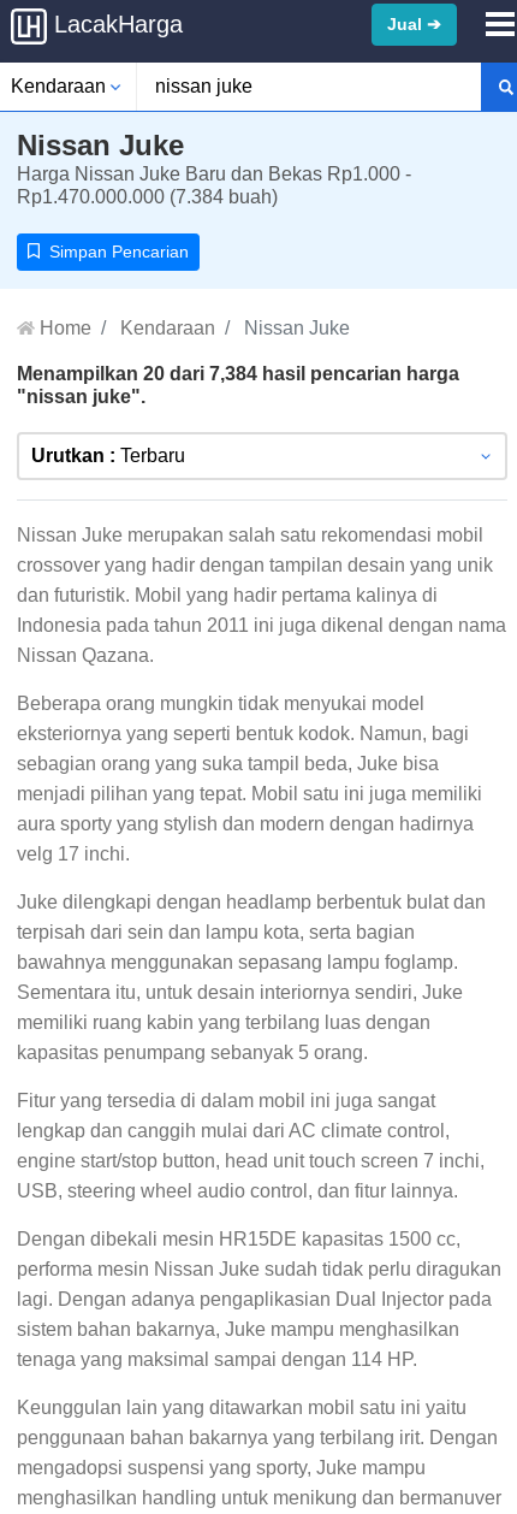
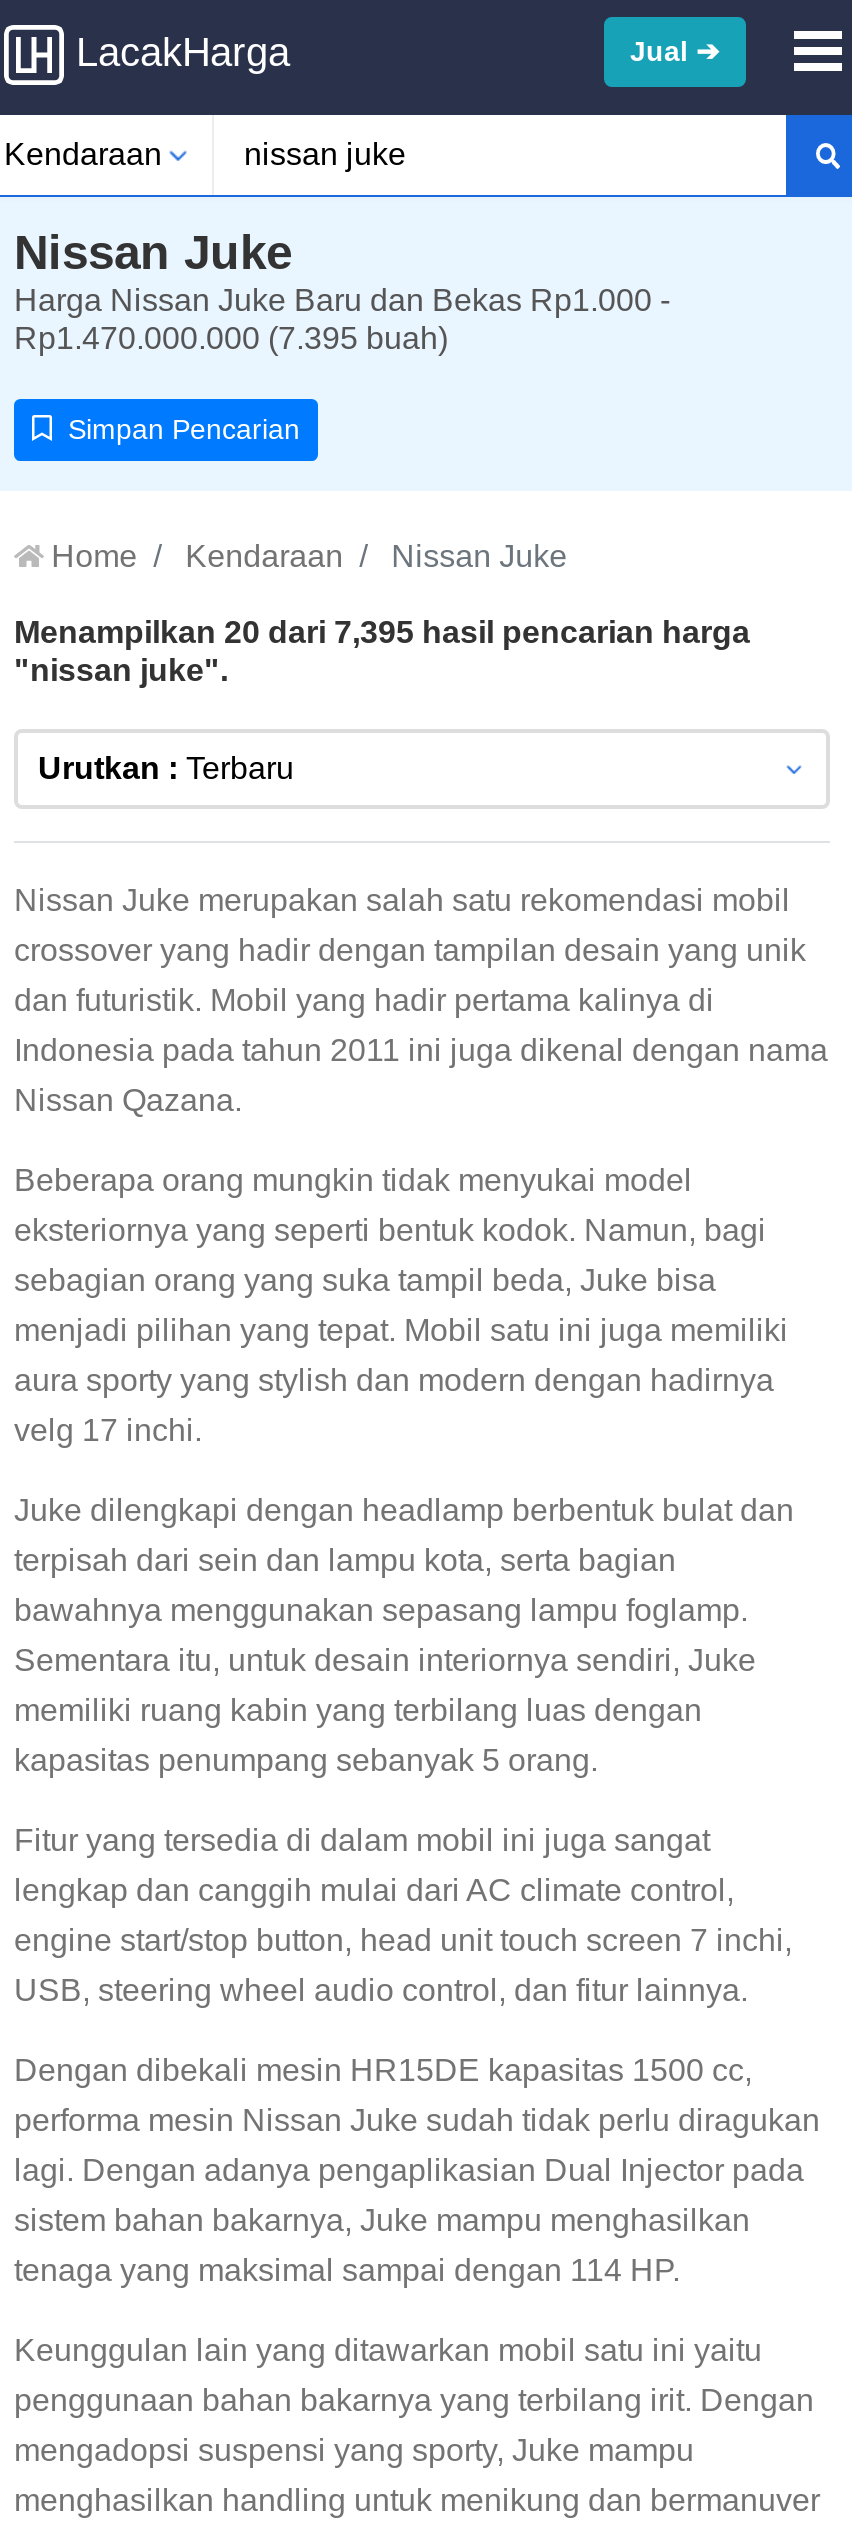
- Rp1.470.000.000 (7.384 buah)
+ Rp1.470.000.000 (7.395 buah)

- Menampilkan 20 dari 7,384 hasil pencarian harga
+ Menampilkan 20 dari 7,395 hasil pencarian harga
